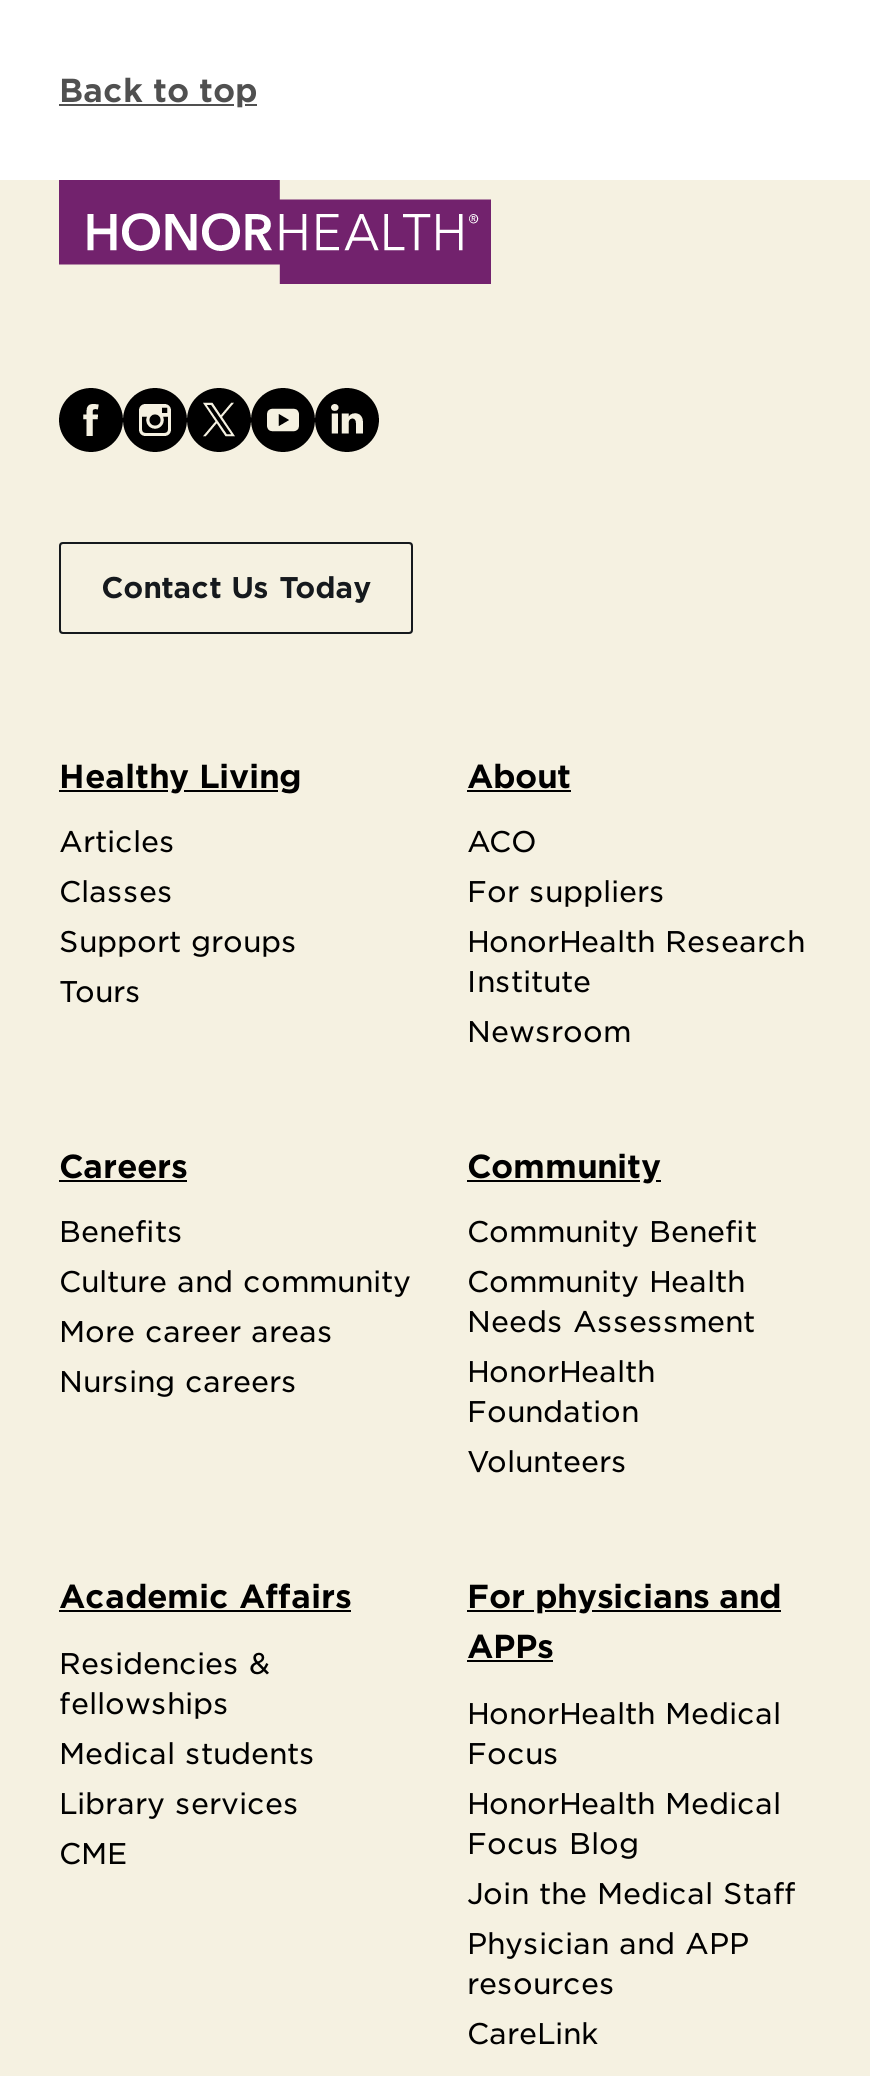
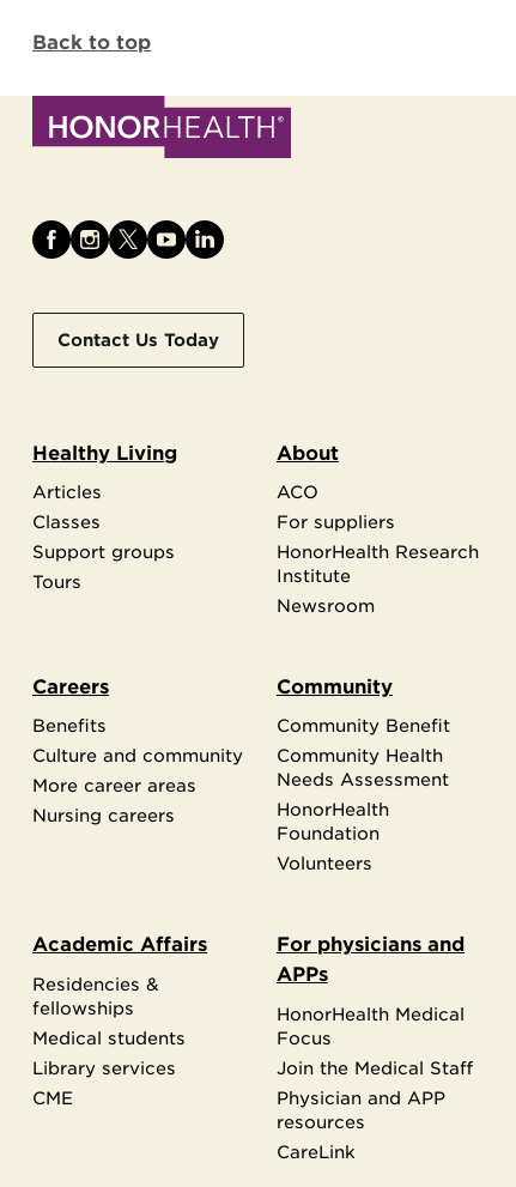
- HonorHealth Medical
- Focus Blog
